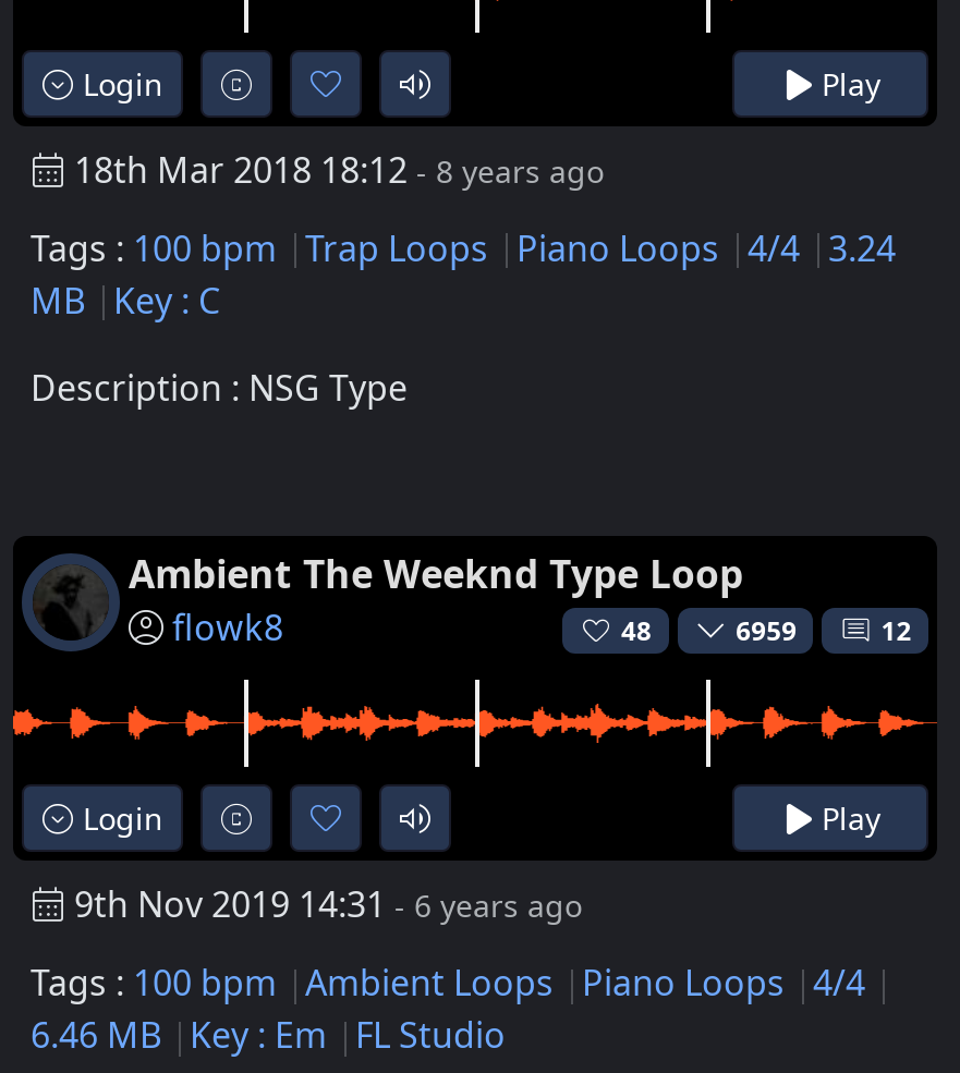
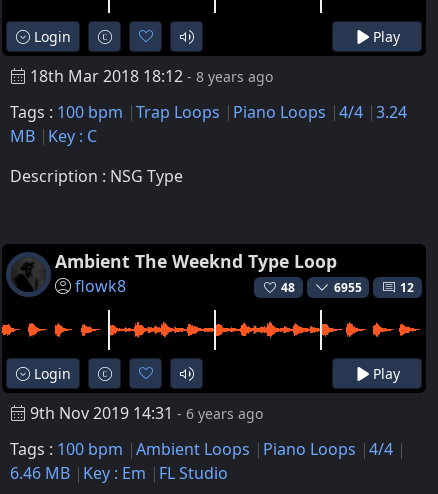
- 6959
+ 6955
